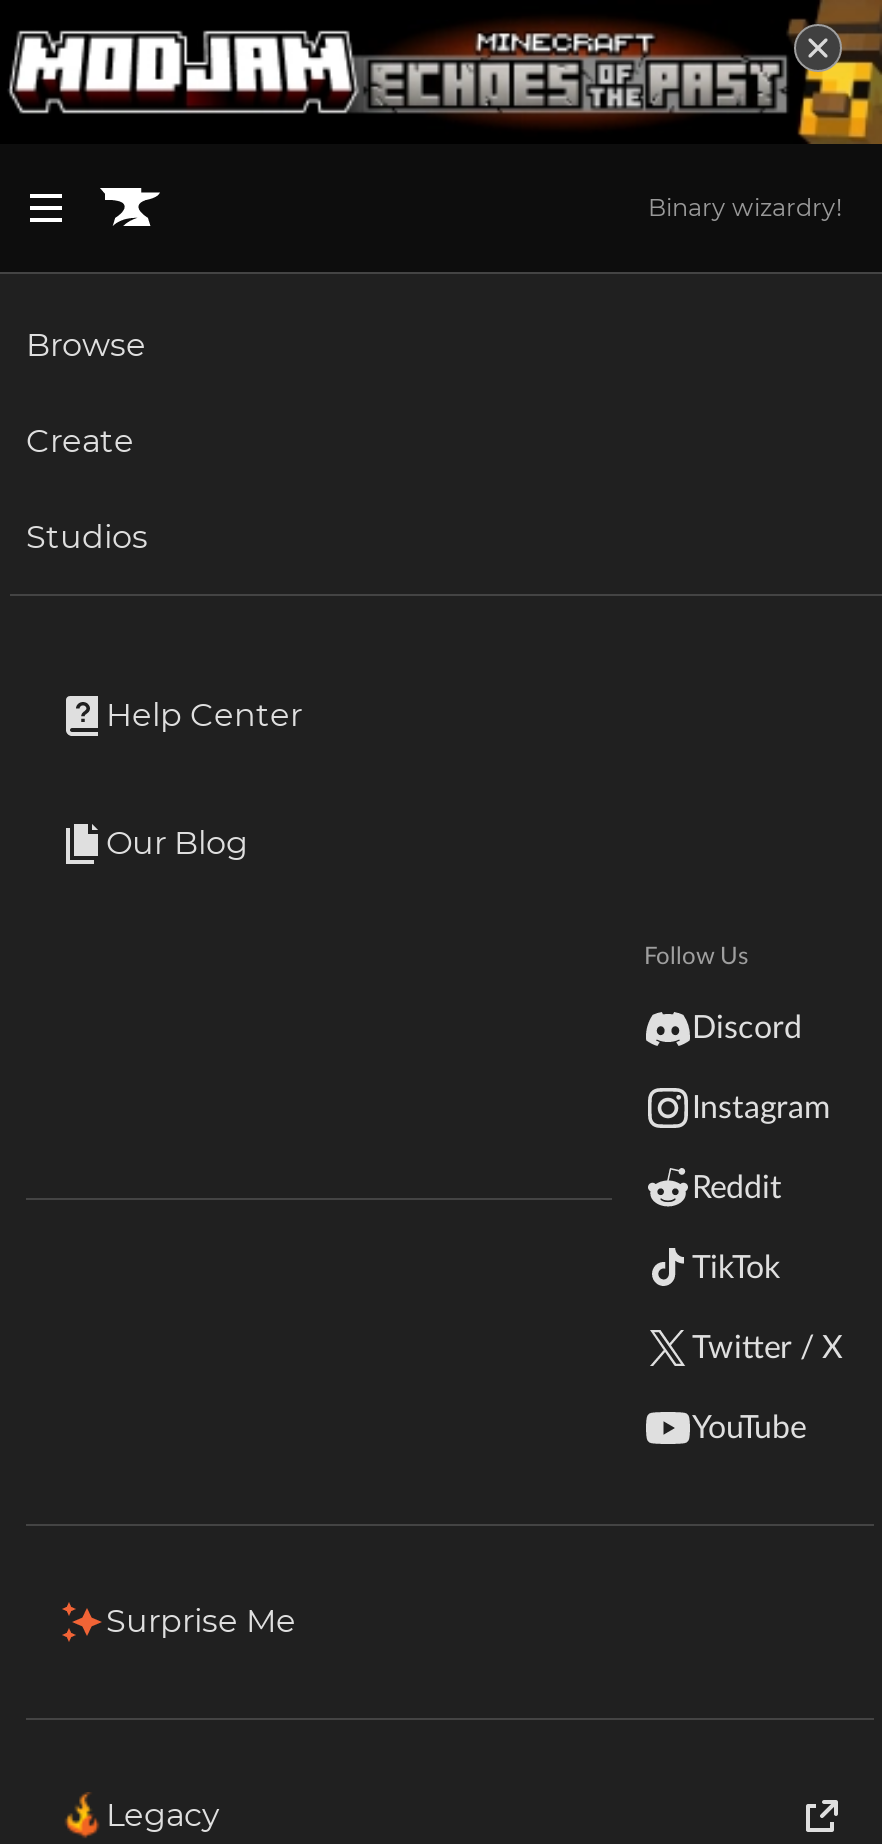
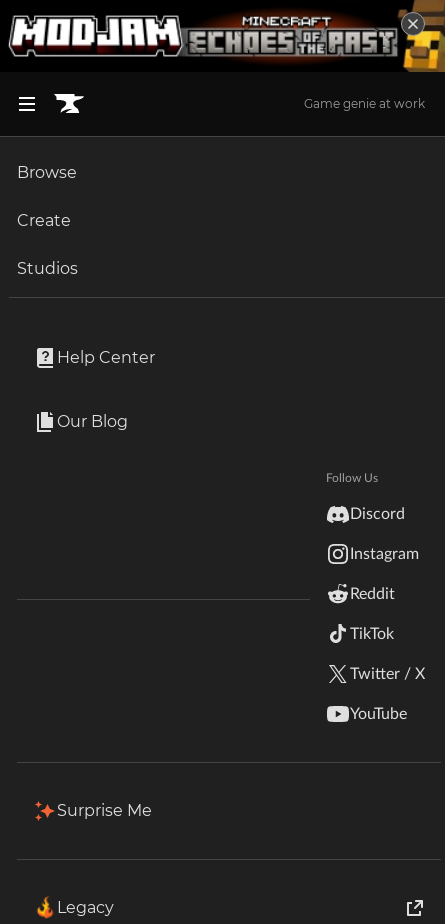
- Binary wizardry!
+ Game genie at work
